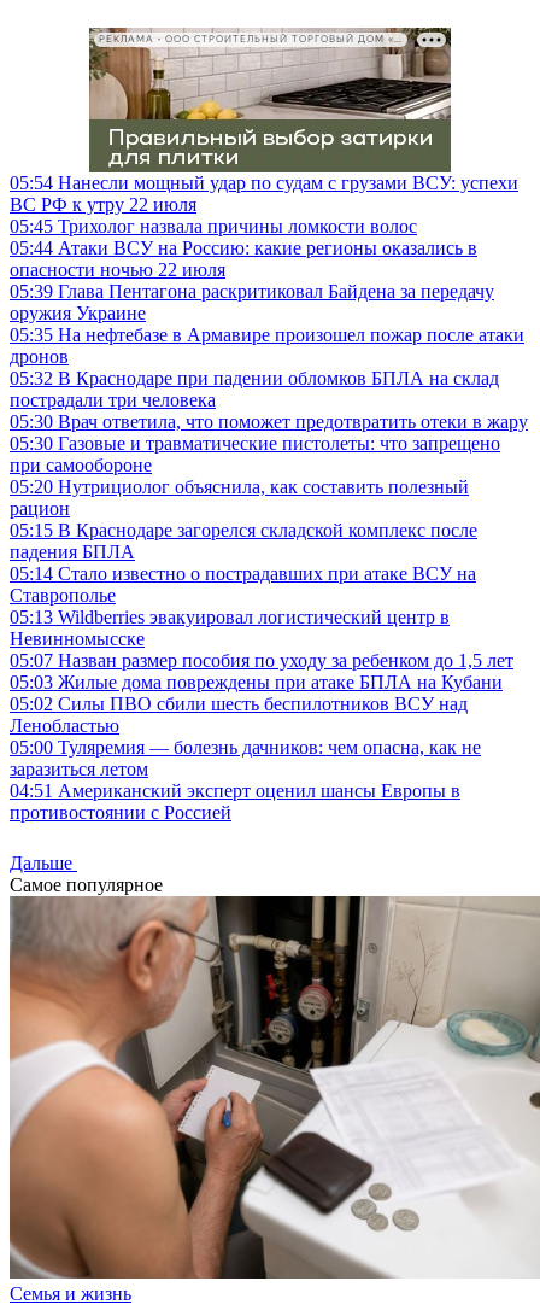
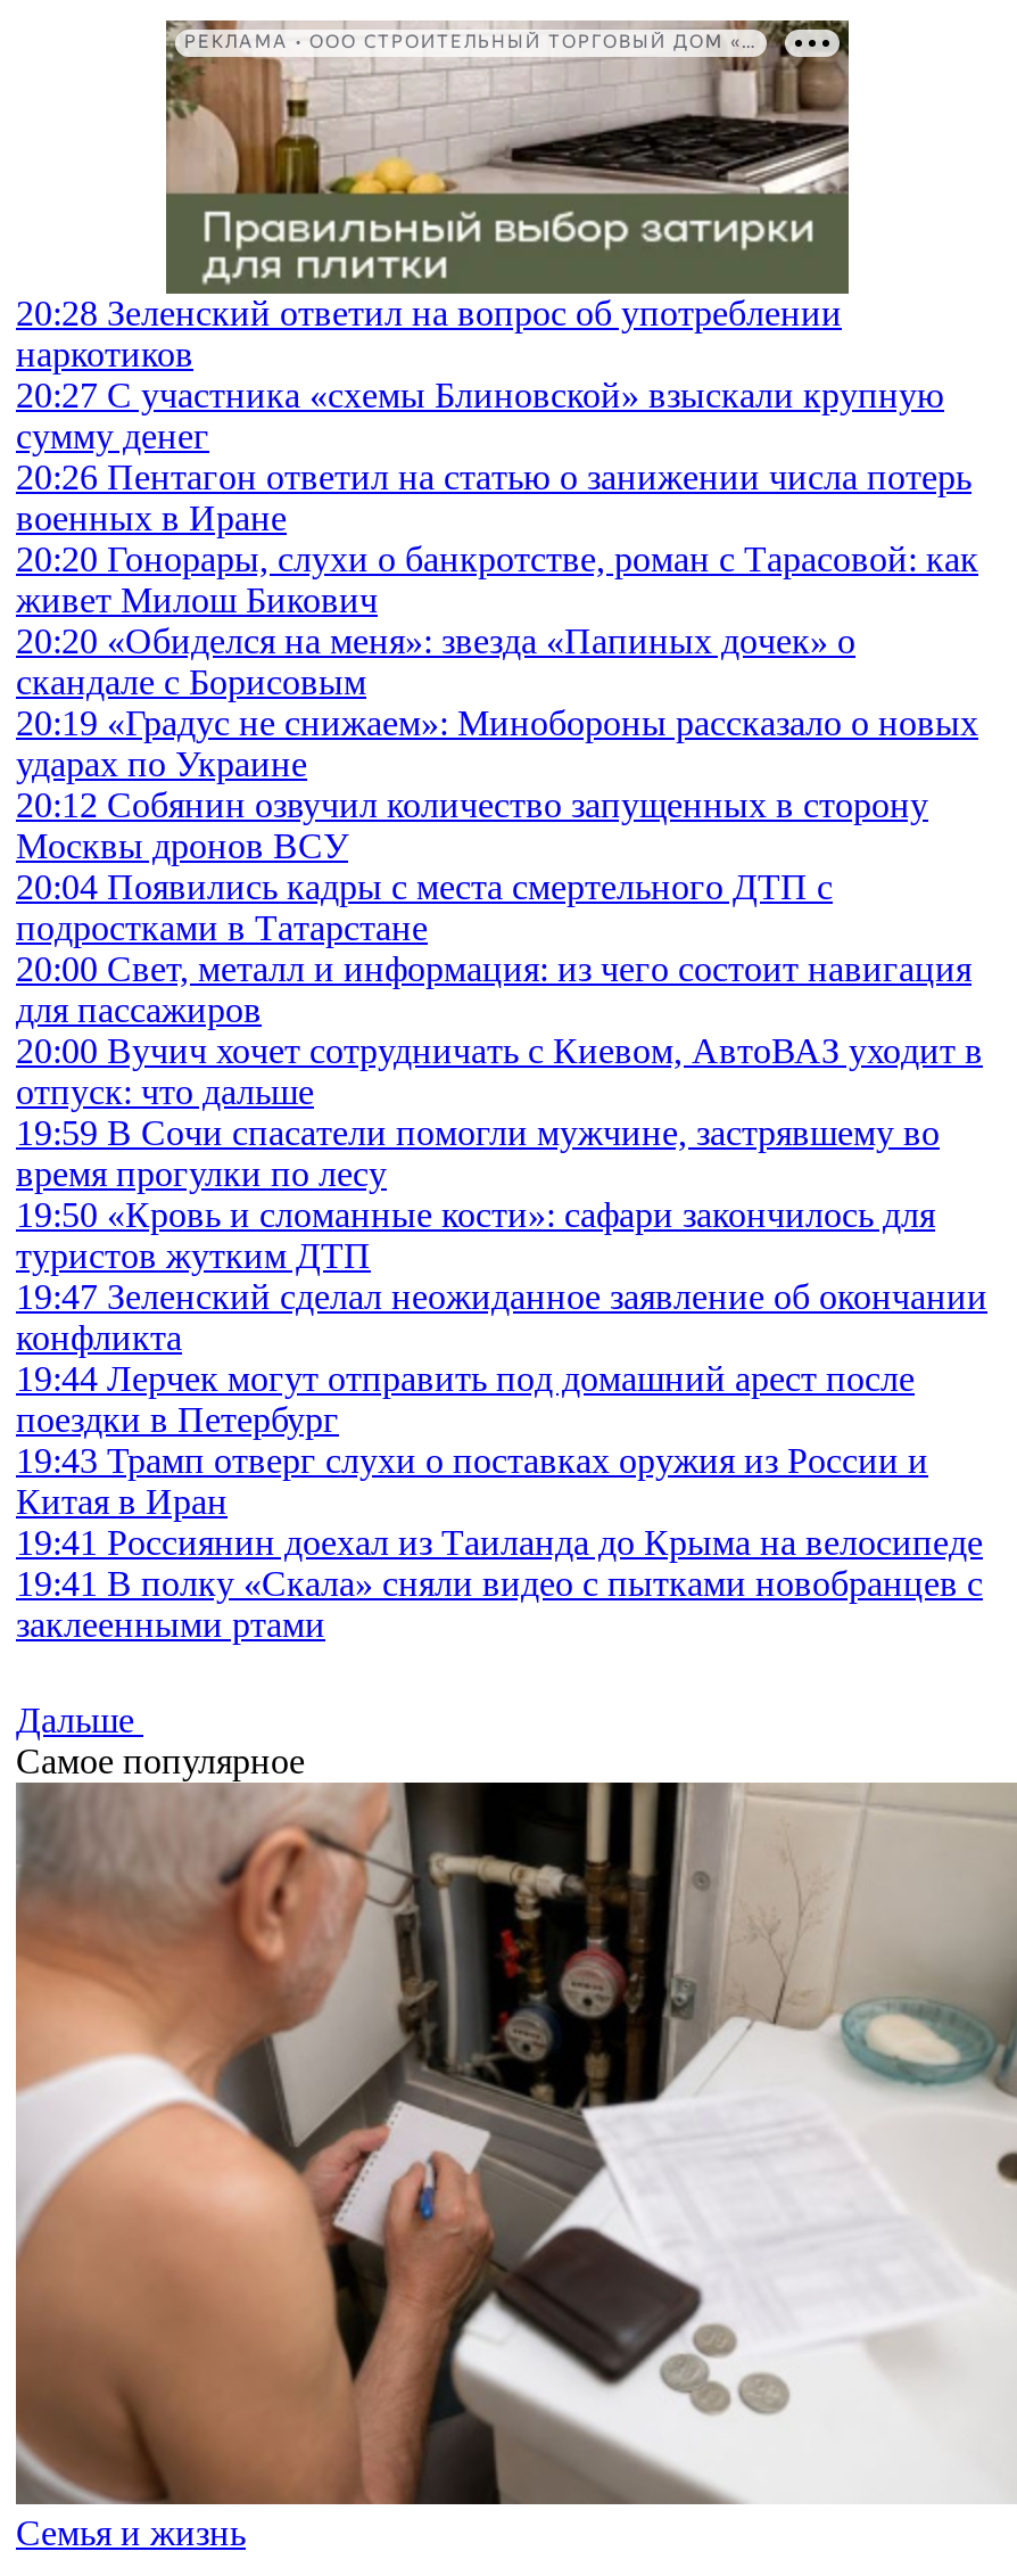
- 05:54 Нанесли мощный удар по судам с грузами ВСУ: успехи
- ВС РФ к утру 22 июля
- 05:45 Трихолог назвала причины ломкости волос
- 05:44 Атаки ВСУ на Россию: какие регионы оказались в
- опасности ночью 22 июля
- 05:39 Глава Пентагона раскритиковал Байдена за передачу
- оружия Украине
- 05:35 На нефтебазе в Армавире произошел пожар после атаки
- дронов
- 05:32 В Краснодаре при падении обломков БПЛА на склад
- пострадали три человека
- 05:30 Врач ответила, что поможет предотвратить отеки в жару
- 05:30 Газовые и травматические пистолеты: что запрещено
- при самообороне
- 05:20 Нутрициолог объяснила, как составить полезный
- рацион
- 05:15 В Краснодаре загорелся складской комплекс после
- падения БПЛА
- 05:14 Стало известно о пострадавших при атаке ВСУ на
- Ставрополье
- 05:13 Wildberries эвакуировал логистический центр в
- Невинномысске
- 05:07 Назван размер пособия по уходу за ребенком до 1,5 лет
- 05:03 Жилые дома повреждены при атаке БПЛА на Кубани
- 05:02 Силы ПВО сбили шесть беспилотников ВСУ над
- Ленобластью
- 05:00 Туляремия — болезнь дачников: чем опасна, как не
- заразиться летом
- 04:51 Американский эксперт оценил шансы Европы в
- противостоянии с Россией
+ 20:28 Зеленский ответил на вопрос об употреблении
+ наркотиков
+ 20:27 С участника «схемы Блиновской» взыскали крупную
+ сумму денег
+ 20:26 Пентагон ответил на статью о занижении числа потерь
+ военных в Иране
+ 20:20 Гонорары, слухи о банкротстве, роман с Тарасовой: как
+ живет Милош Бикович
+ 20:20 «Обиделся на меня»: звезда «Папиных дочек» о
+ скандале с Борисовым
+ 20:19 «Градус не снижаем»: Минобороны рассказало о новых
+ ударах по Украине
+ 20:12 Собянин озвучил количество запущенных в сторону
+ Москвы дронов ВСУ
+ 20:04 Появились кадры с места смертельного ДТП с
+ подростками в Татарстане
+ 20:00 Свет, металл и информация: из чего состоит навигация
+ для пассажиров
+ 20:00 Вучич хочет сотрудничать с Киевом, АвтоВАЗ уходит в
+ отпуск: что дальше
+ 19:59 В Сочи спасатели помогли мужчине, застрявшему во
+ время прогулки по лесу
+ 19:50 «Кровь и сломанные кости»: сафари закончилось для
+ туристов жутким ДТП
+ 19:47 Зеленский сделал неожиданное заявление об окончании
+ конфликта
+ 19:44 Лерчек могут отправить под домашний арест после
+ поездки в Петербург
+ 19:43 Трамп отверг слухи о поставках оружия из России и
+ Китая в Иран
+ 19:41 Россиянин доехал из Таиланда до Крыма на велосипеде
+ 19:41 В полку «Скала» сняли видео с пытками новобранцев с
+ заклеенными ртами
